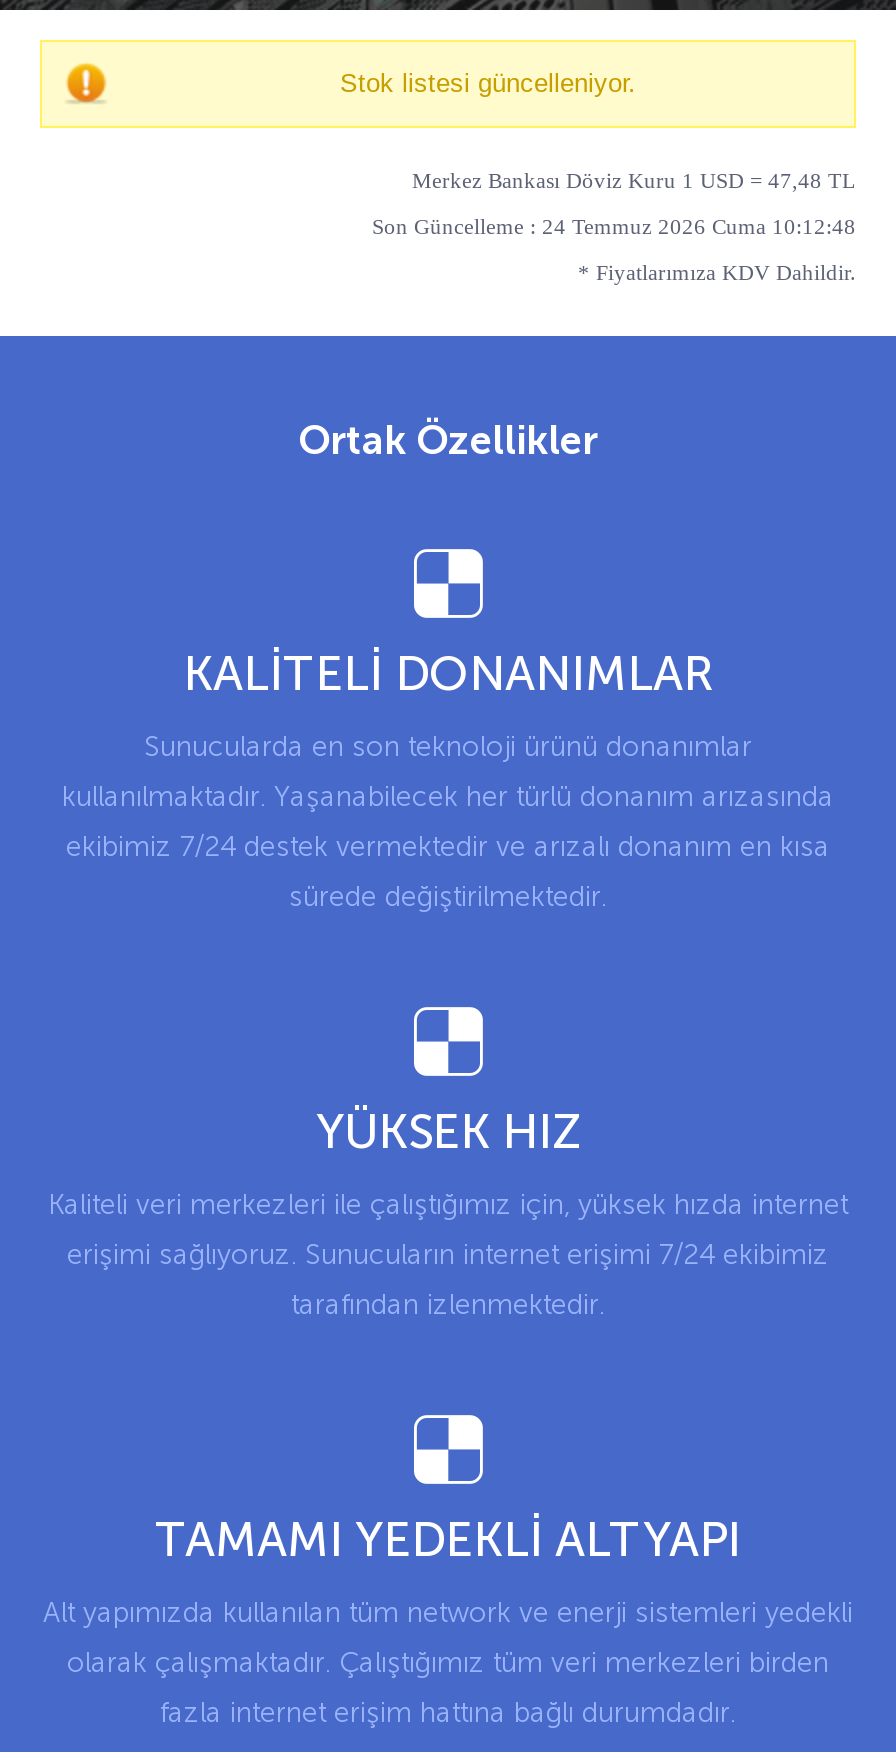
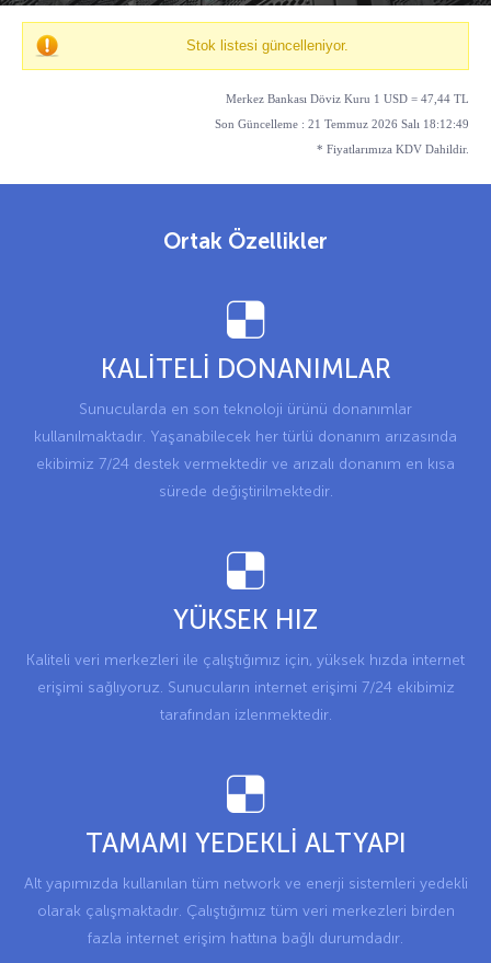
- Merkez Bankası Döviz Kuru 1 USD = 47,48 TL
+ Merkez Bankası Döviz Kuru 1 USD = 47,44 TL

- Son Güncelleme : 24 Temmuz 2026 Cuma 10:12:48
+ Son Güncelleme : 21 Temmuz 2026 Salı 18:12:49
